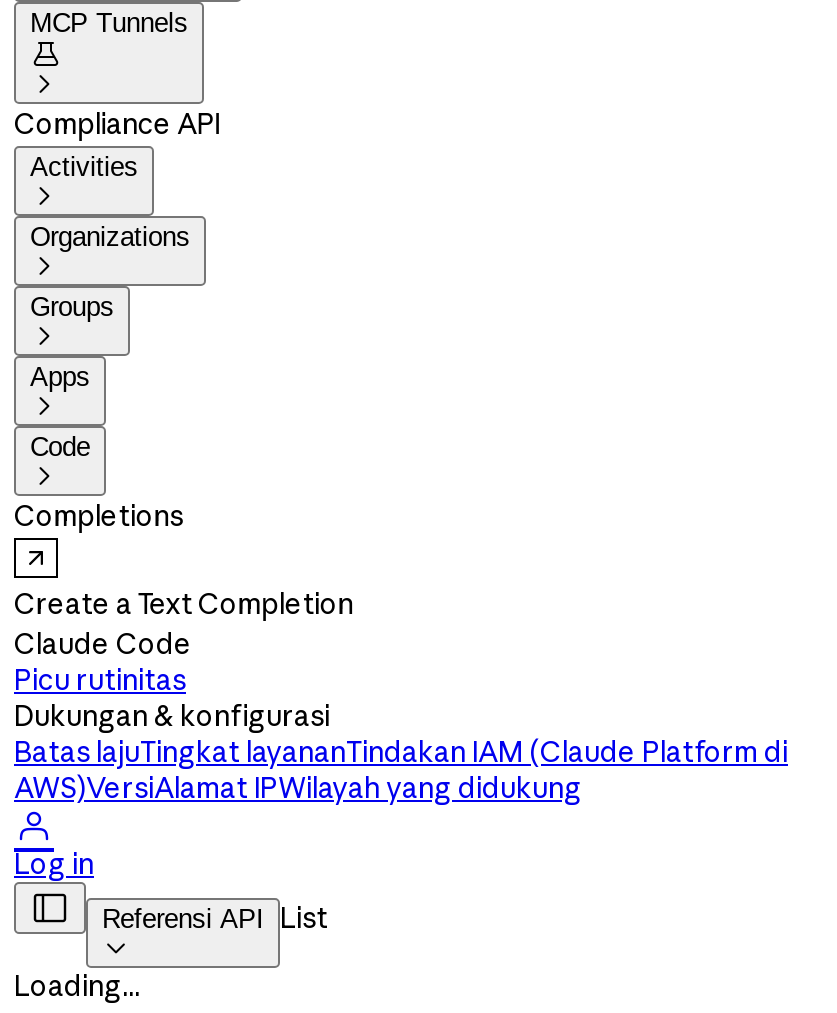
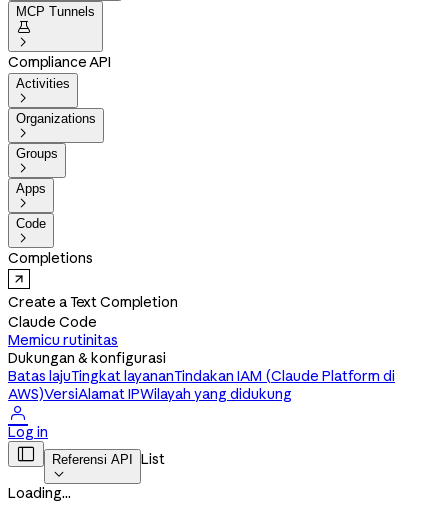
- Picu rutinitas
+ Memicu rutinitas
